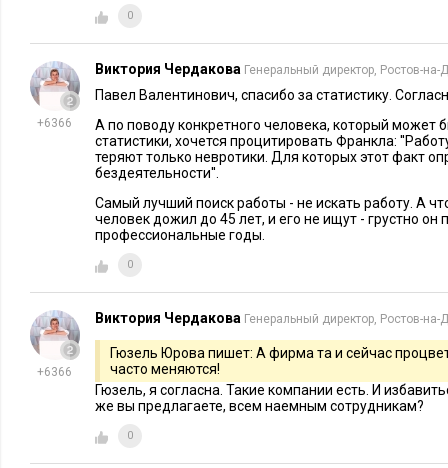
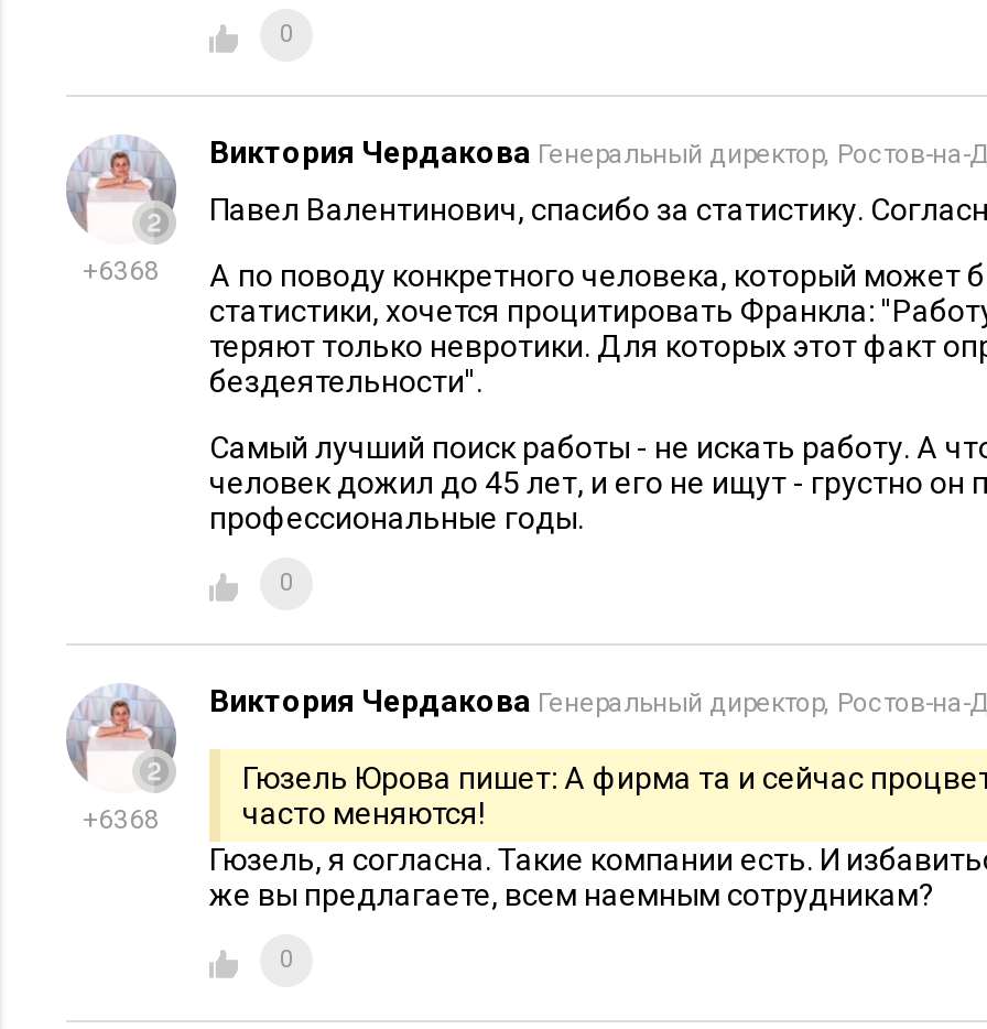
- +6366
+ +6368

- +6366
+ +6368
